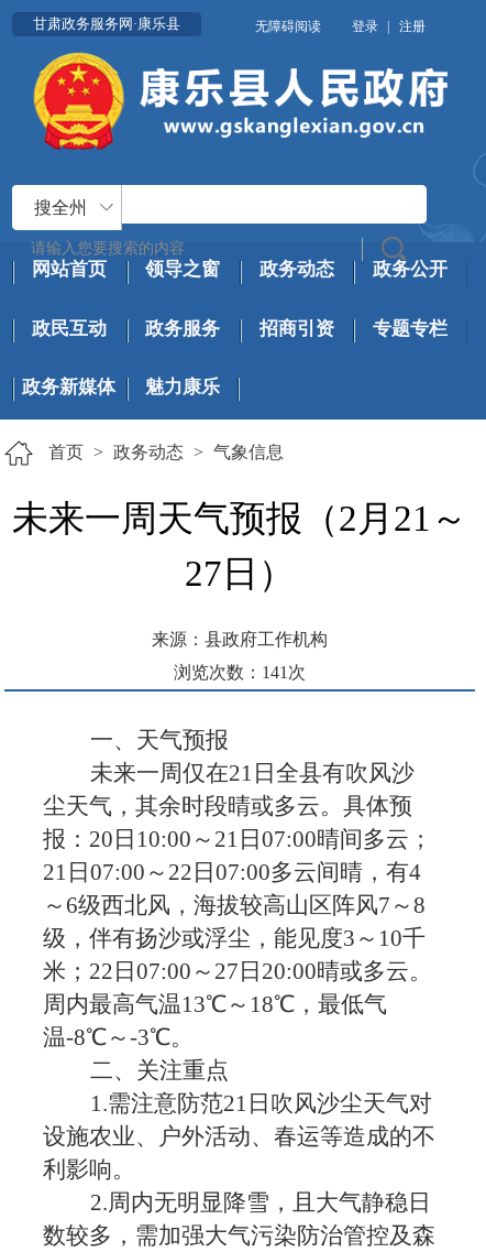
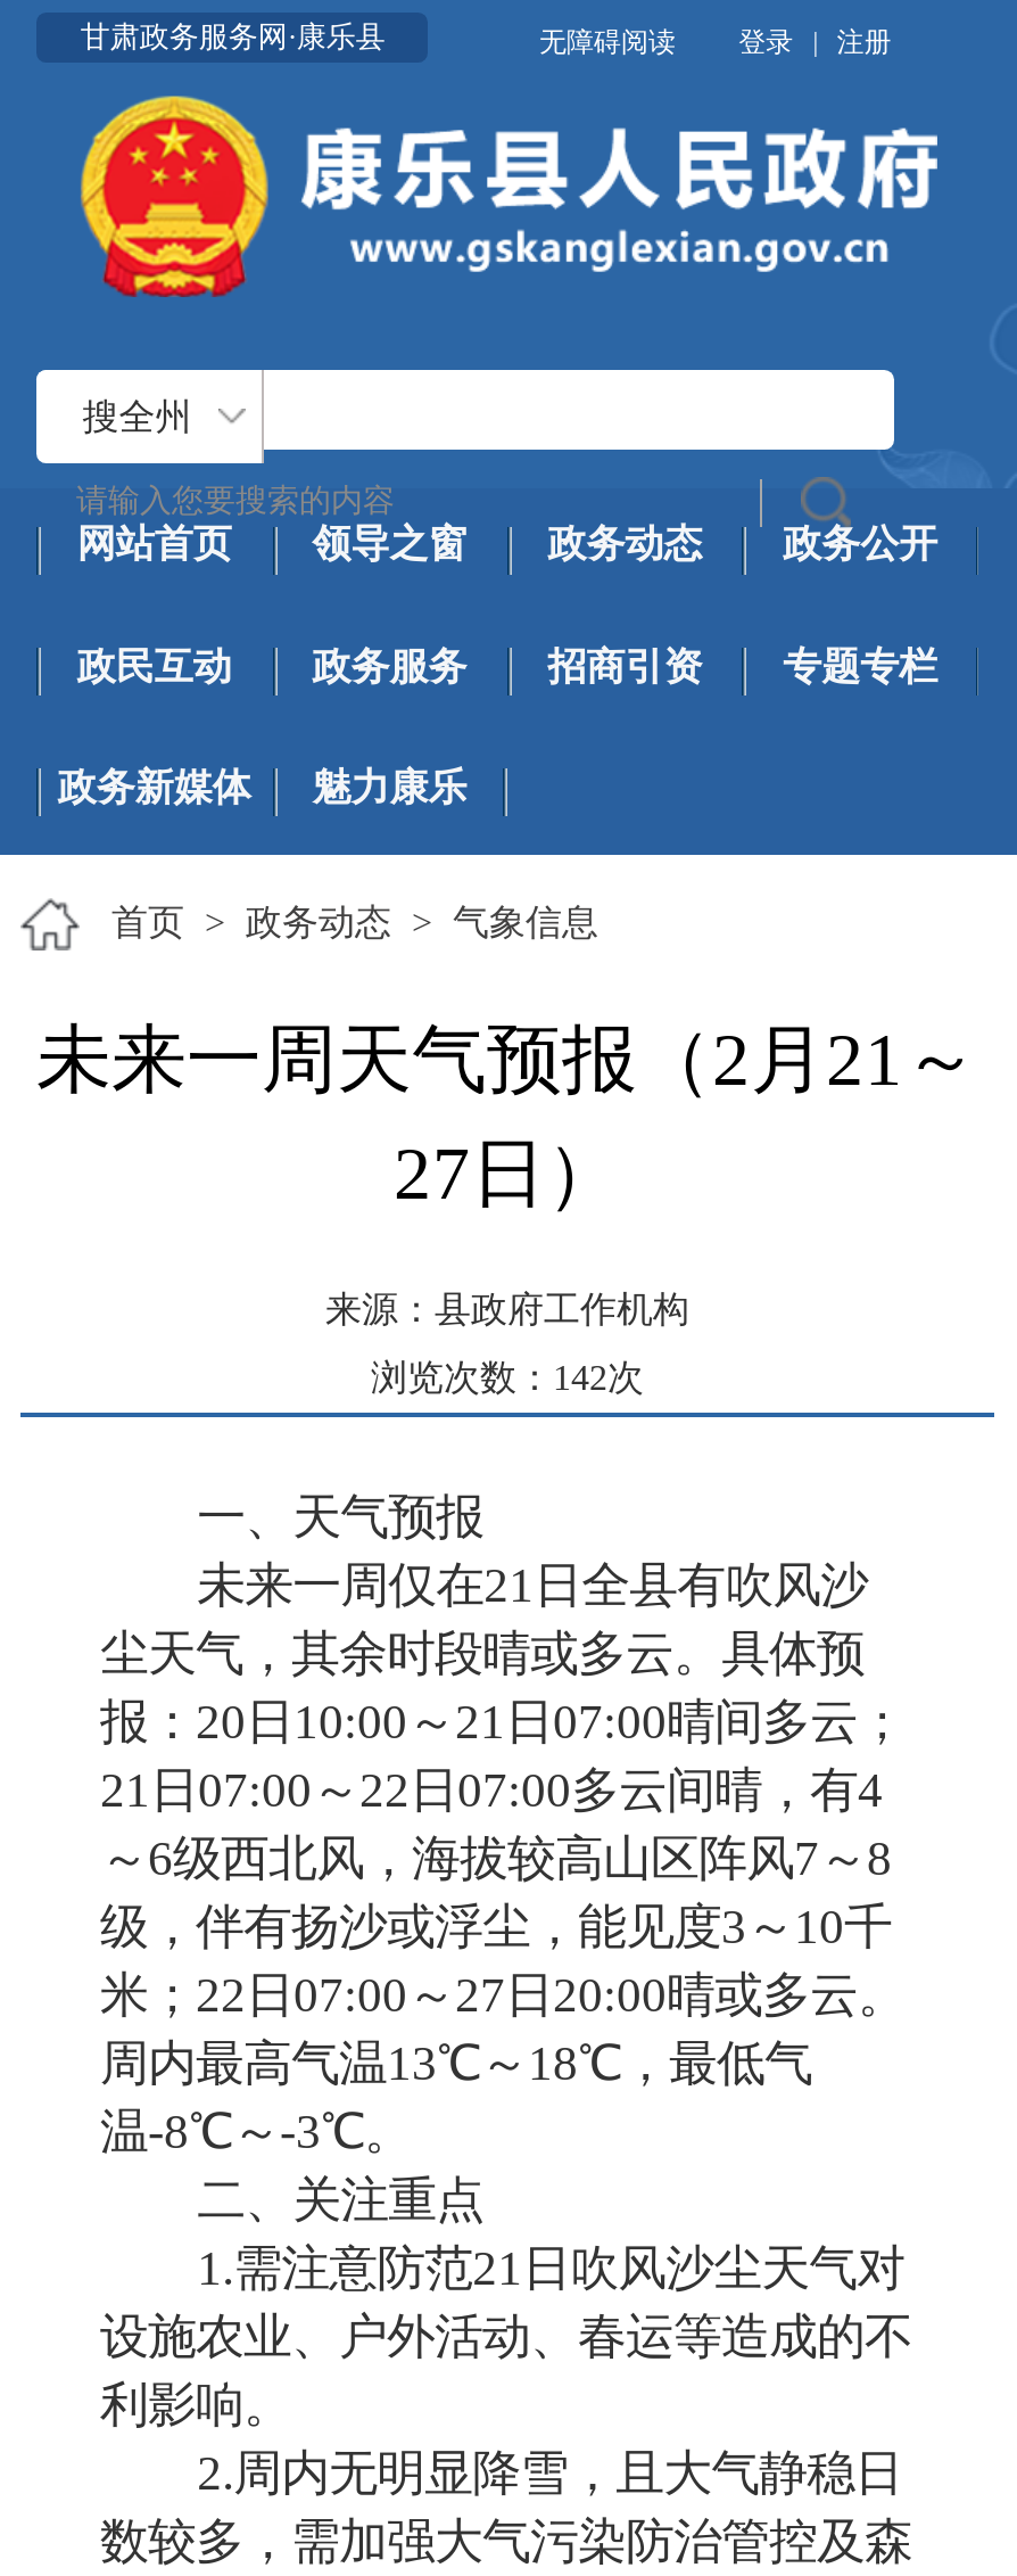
- 浏览次数：141次
+ 浏览次数：142次
